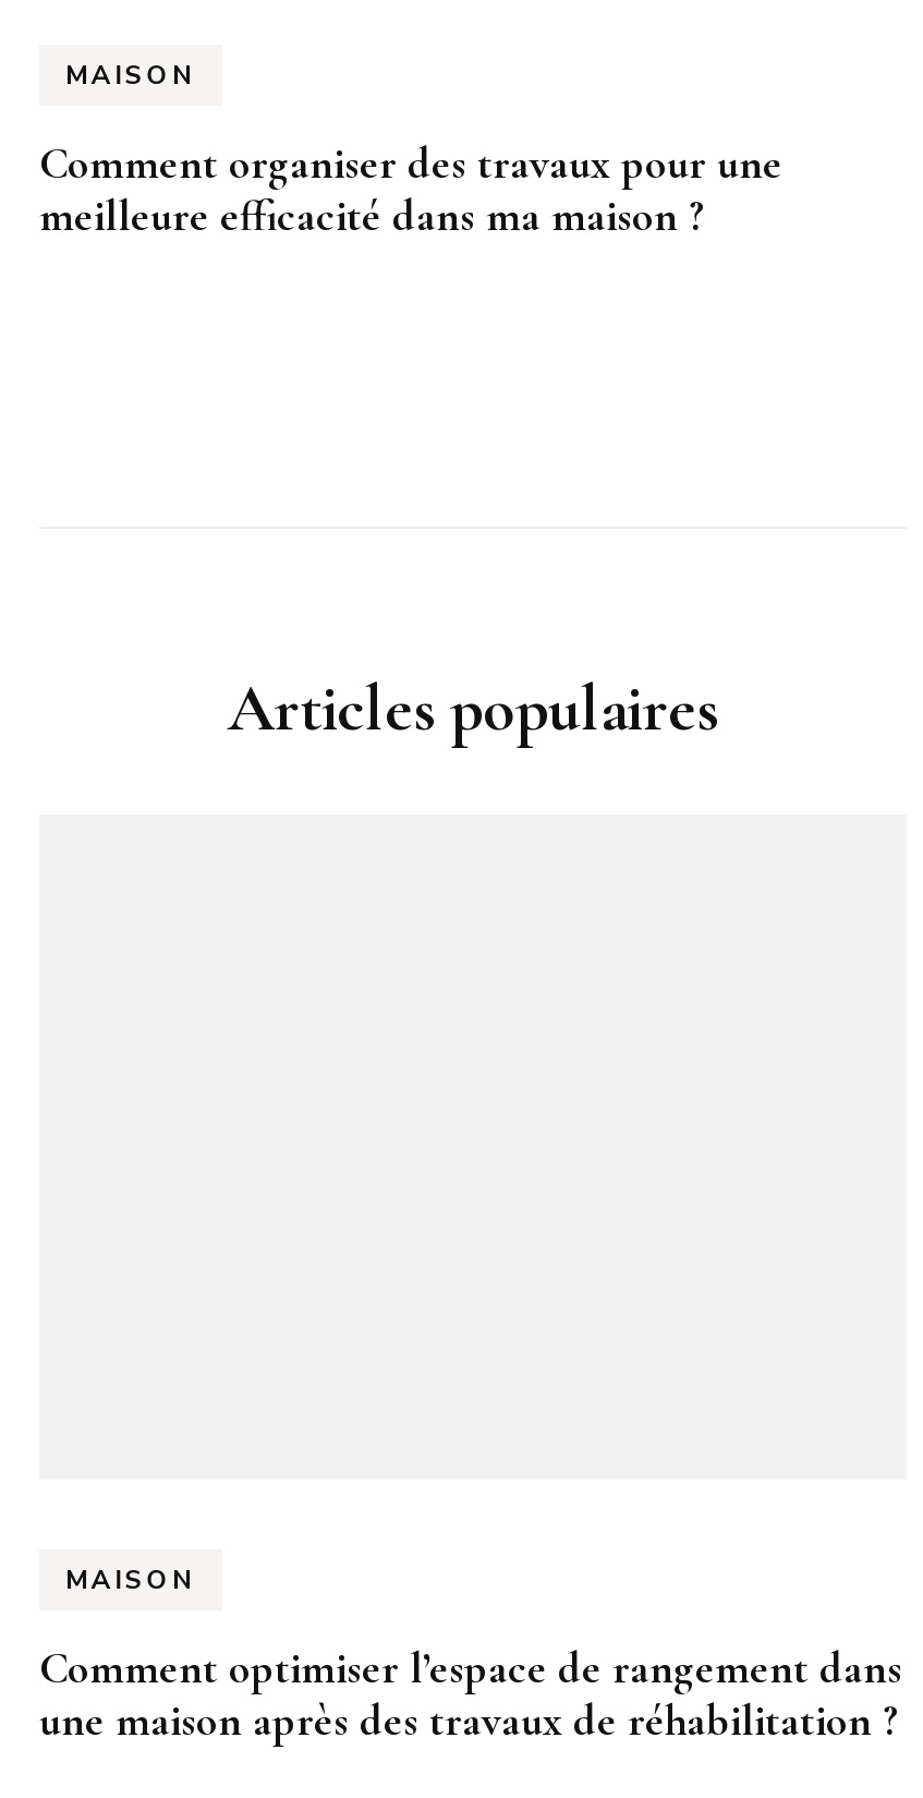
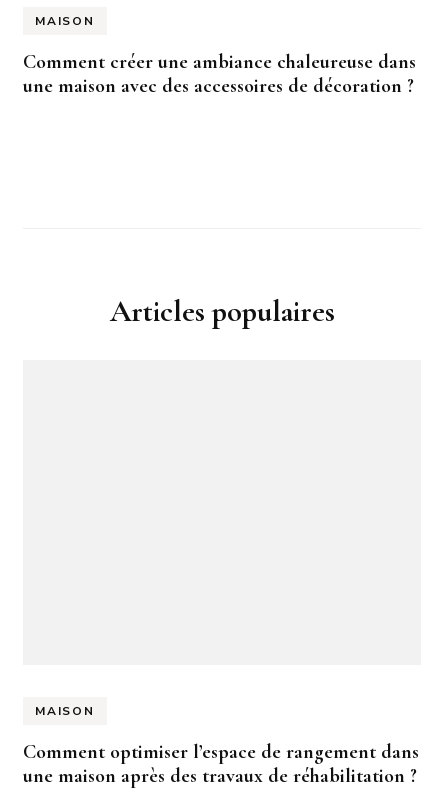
- Comment organiser des travaux pour une
- meilleure efficacité dans ma maison ?
+ Comment créer une ambiance chaleureuse dans
+ une maison avec des accessoires de décoration ?
